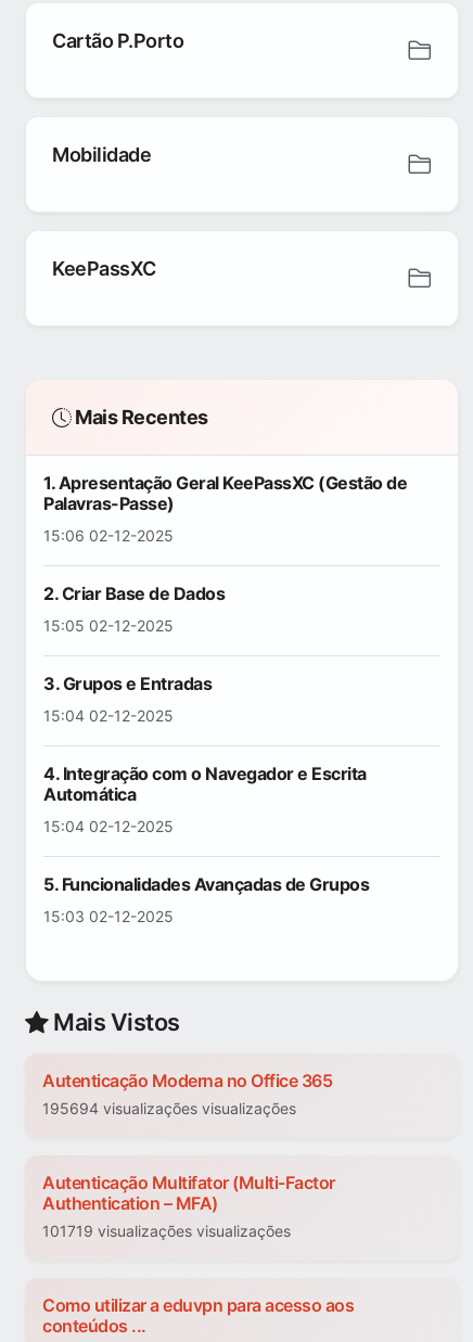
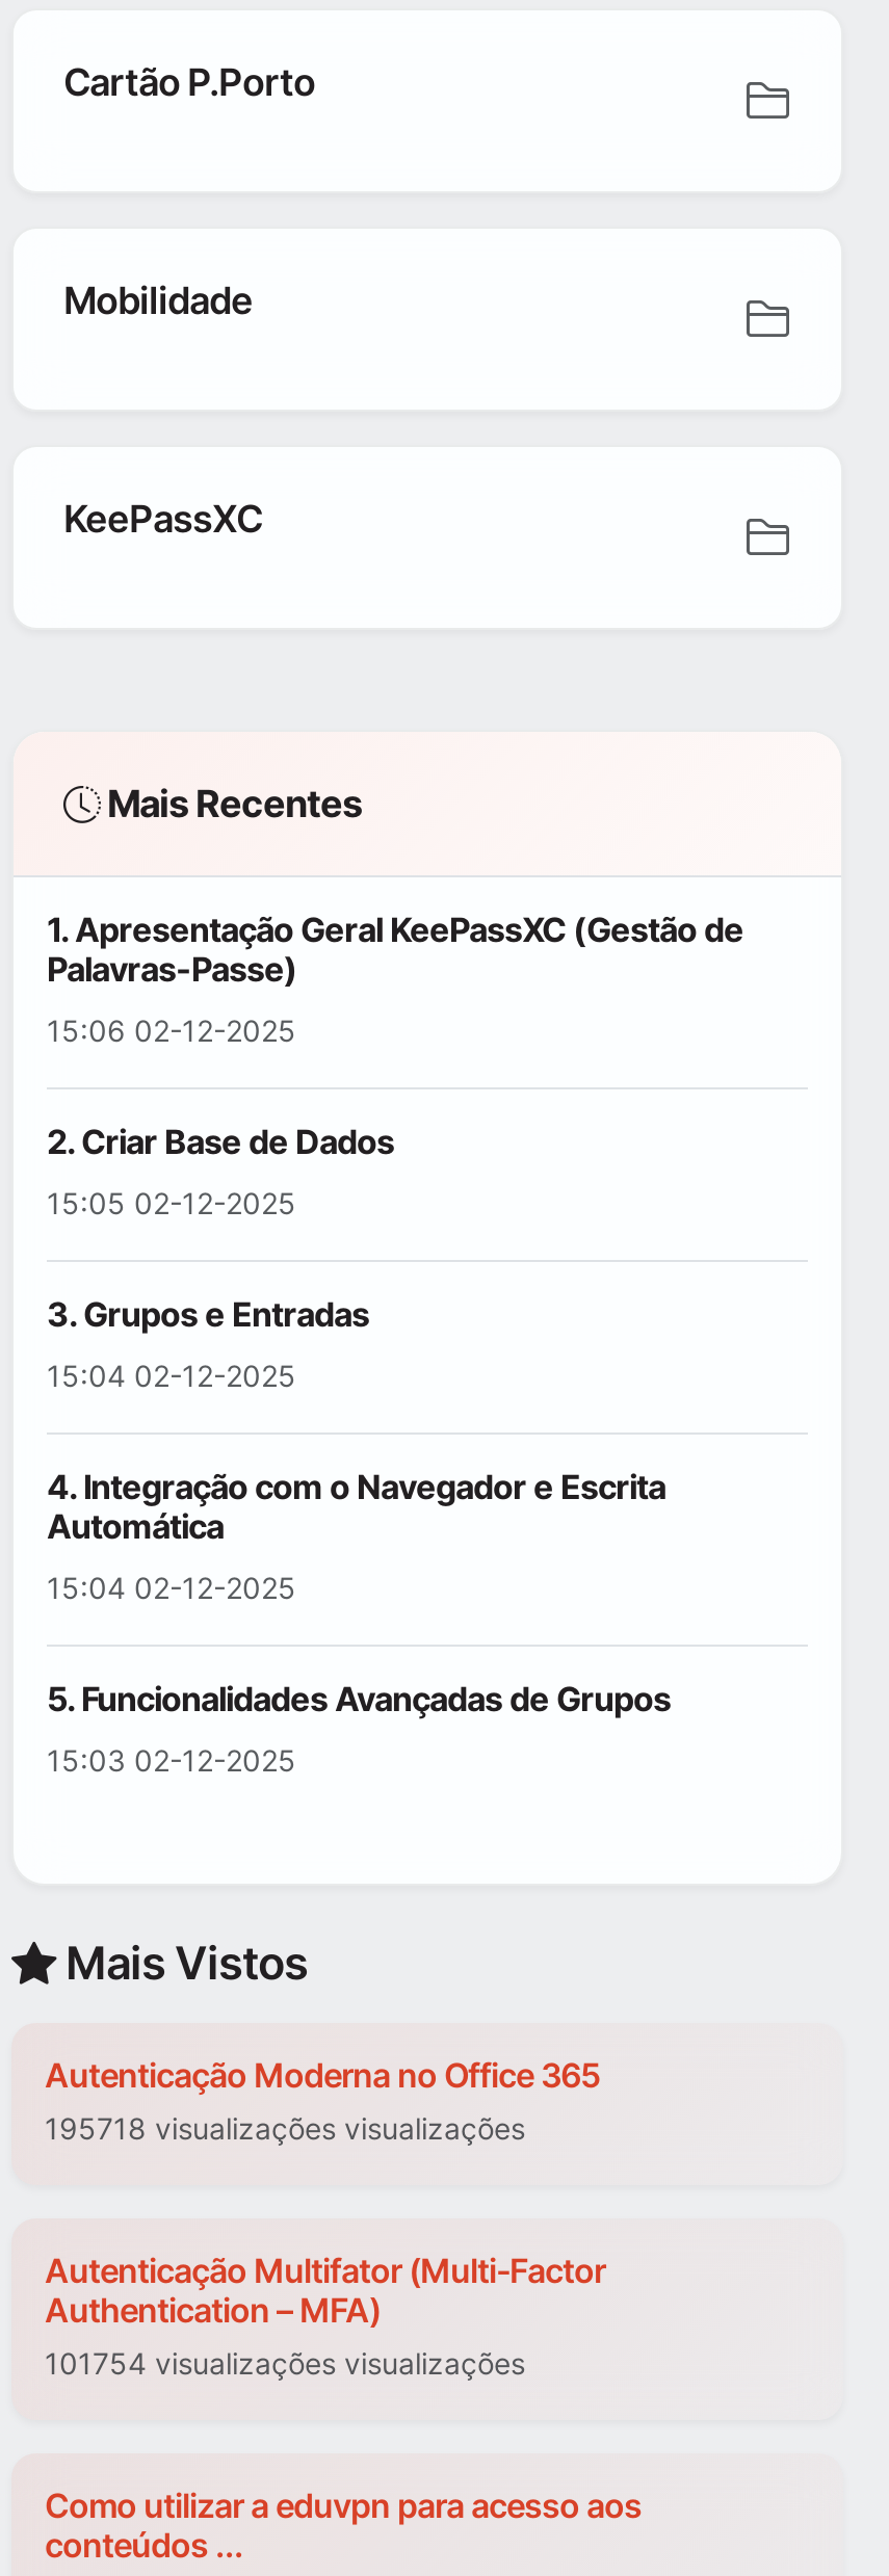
- 195694 visualizações visualizações
+ 195718 visualizações visualizações

- 101719 visualizações visualizações
+ 101754 visualizações visualizações
